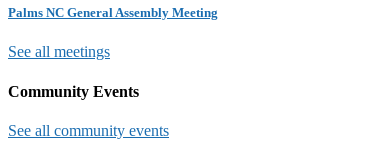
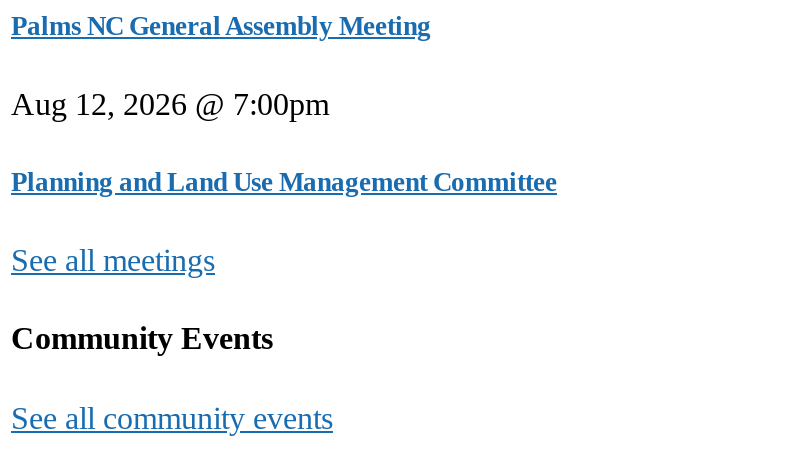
+ Aug 12, 2026 @ 7:00pm
+ Planning and Land Use Management Committee
